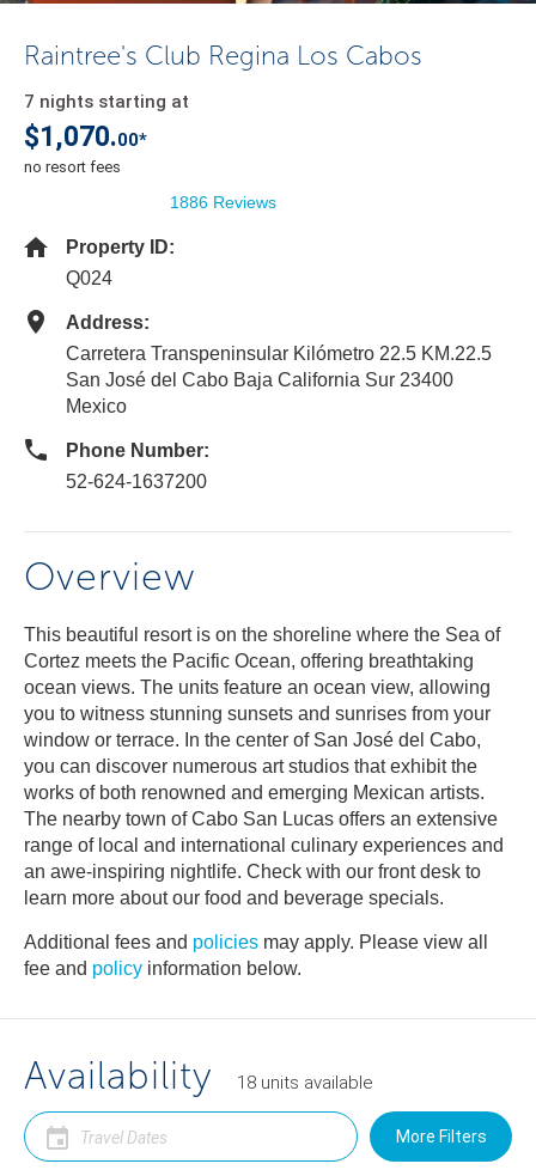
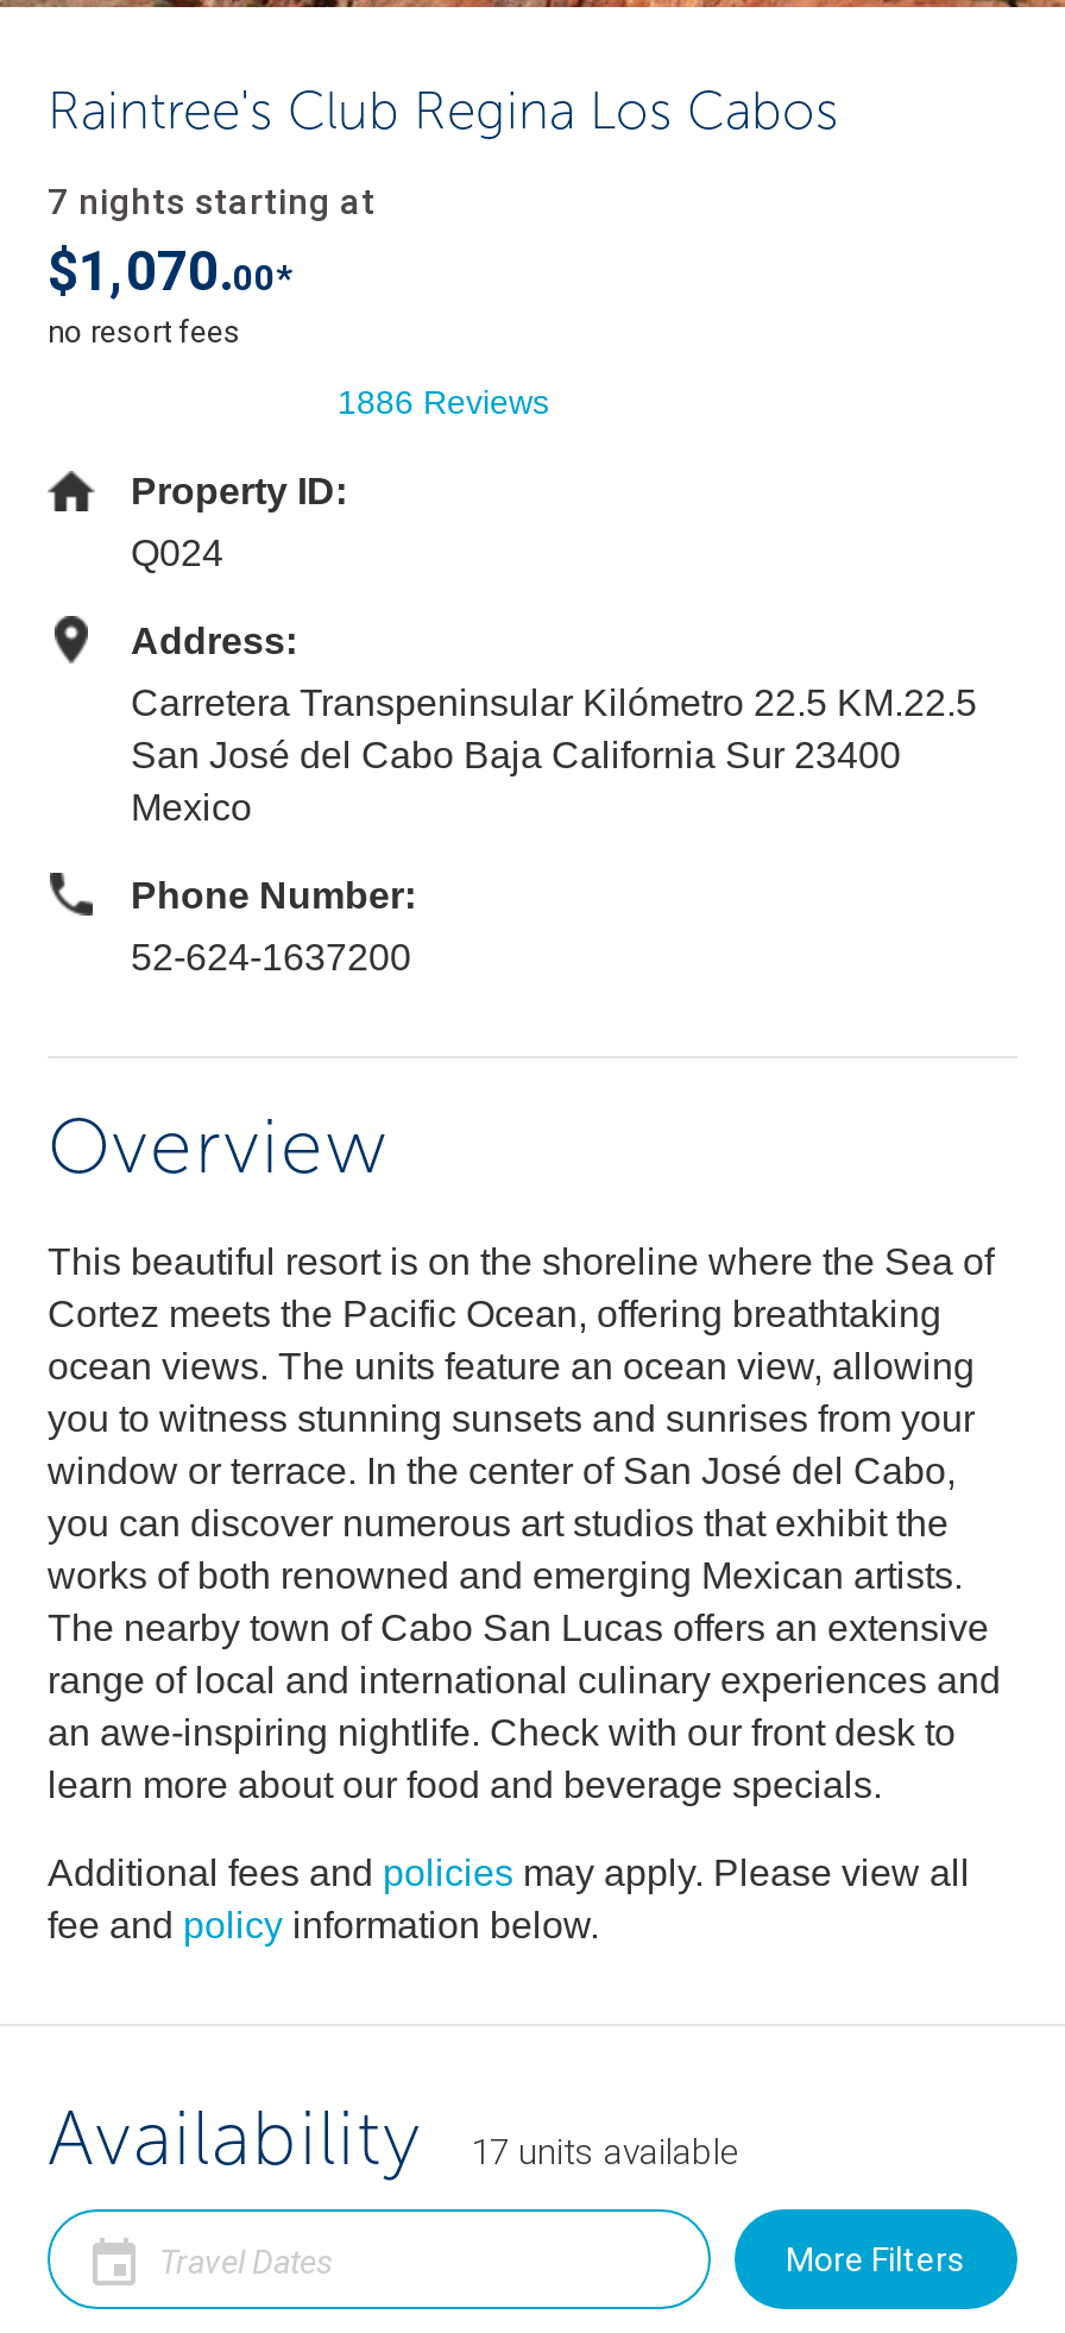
- 18 units available
+ 17 units available
